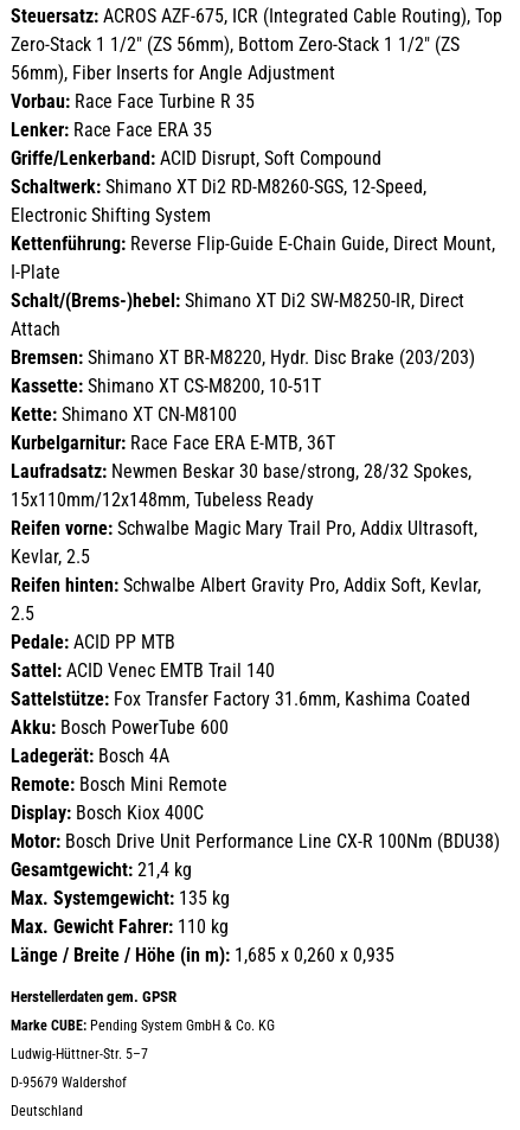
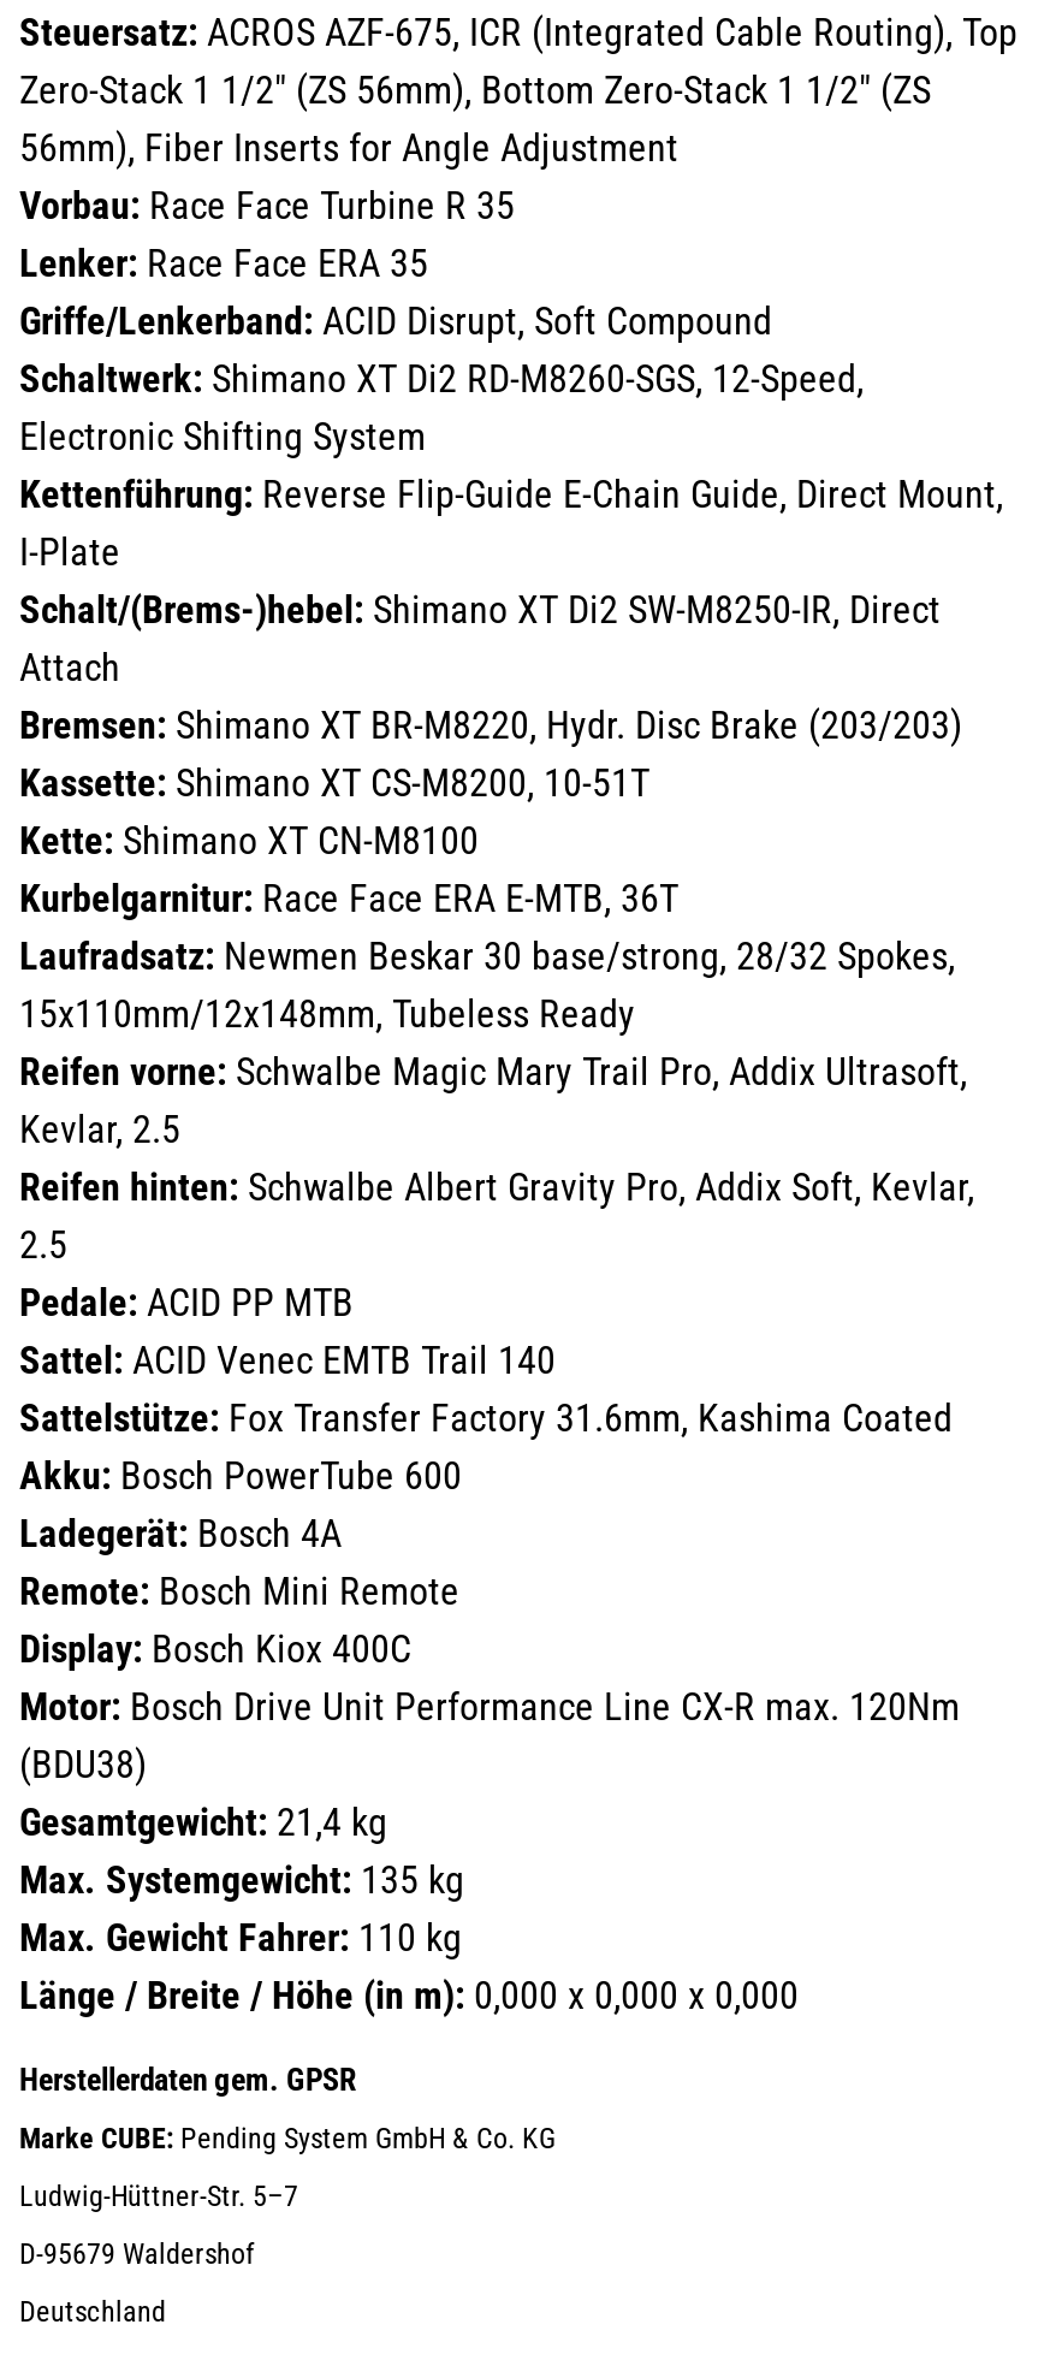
- Motor: Bosch Drive Unit Performance Line CX-R 100Nm (BDU38)
+ Motor: Bosch Drive Unit Performance Line CX-R max. 120Nm
+ (BDU38)

- Länge / Breite / Höhe (in m): 1,685 x 0,260 x 0,935
+ Länge / Breite / Höhe (in m): 0,000 x 0,000 x 0,000
